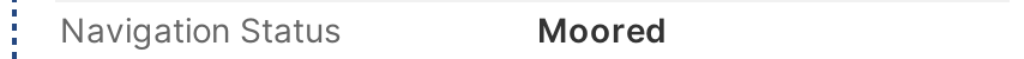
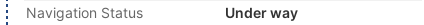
- Moored
+ Under way
